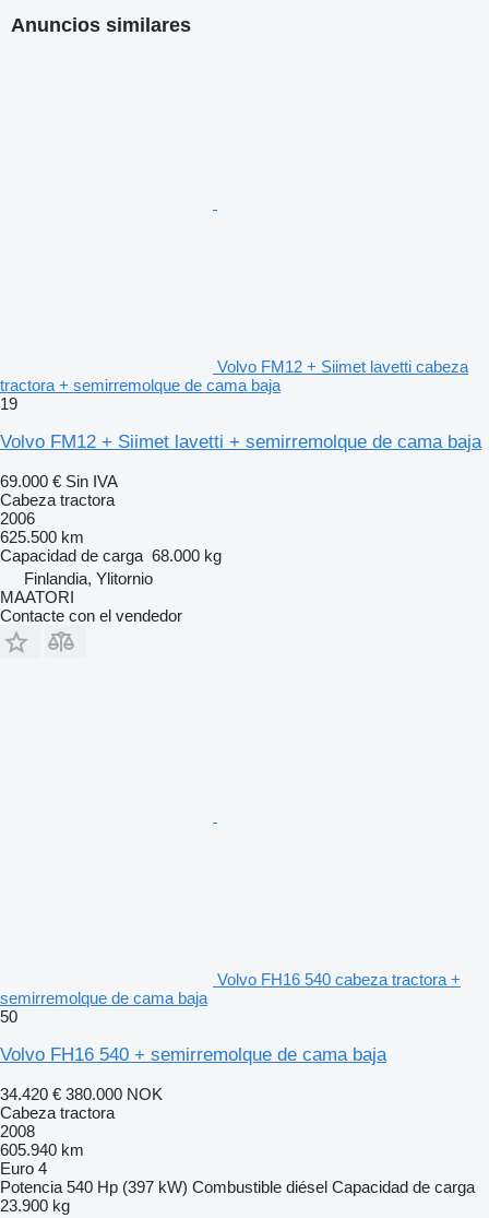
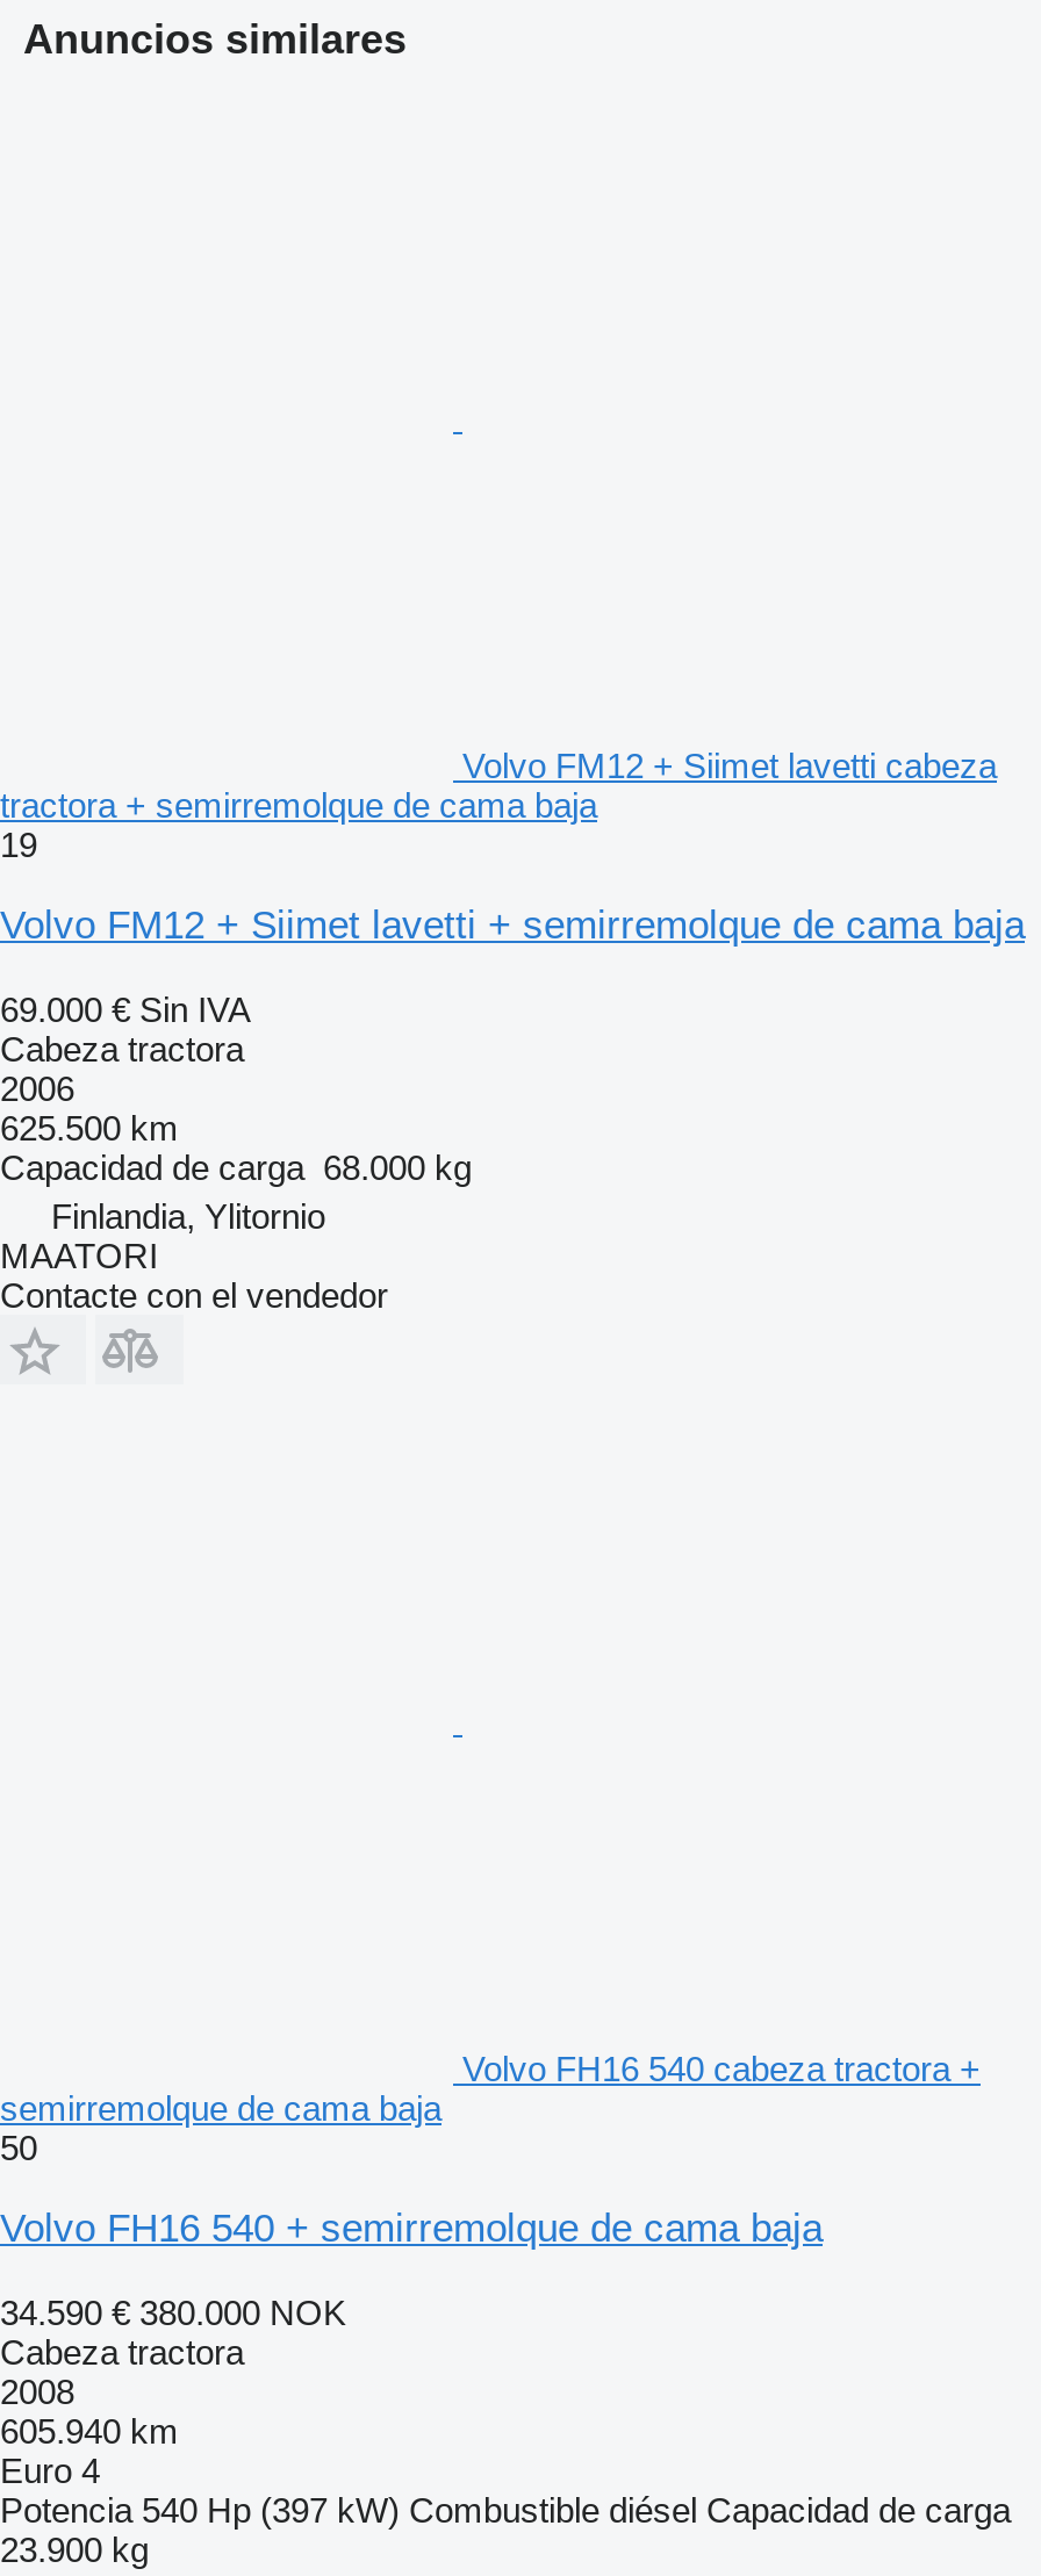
- 34.420 € 380.000 NOK
+ 34.590 € 380.000 NOK
